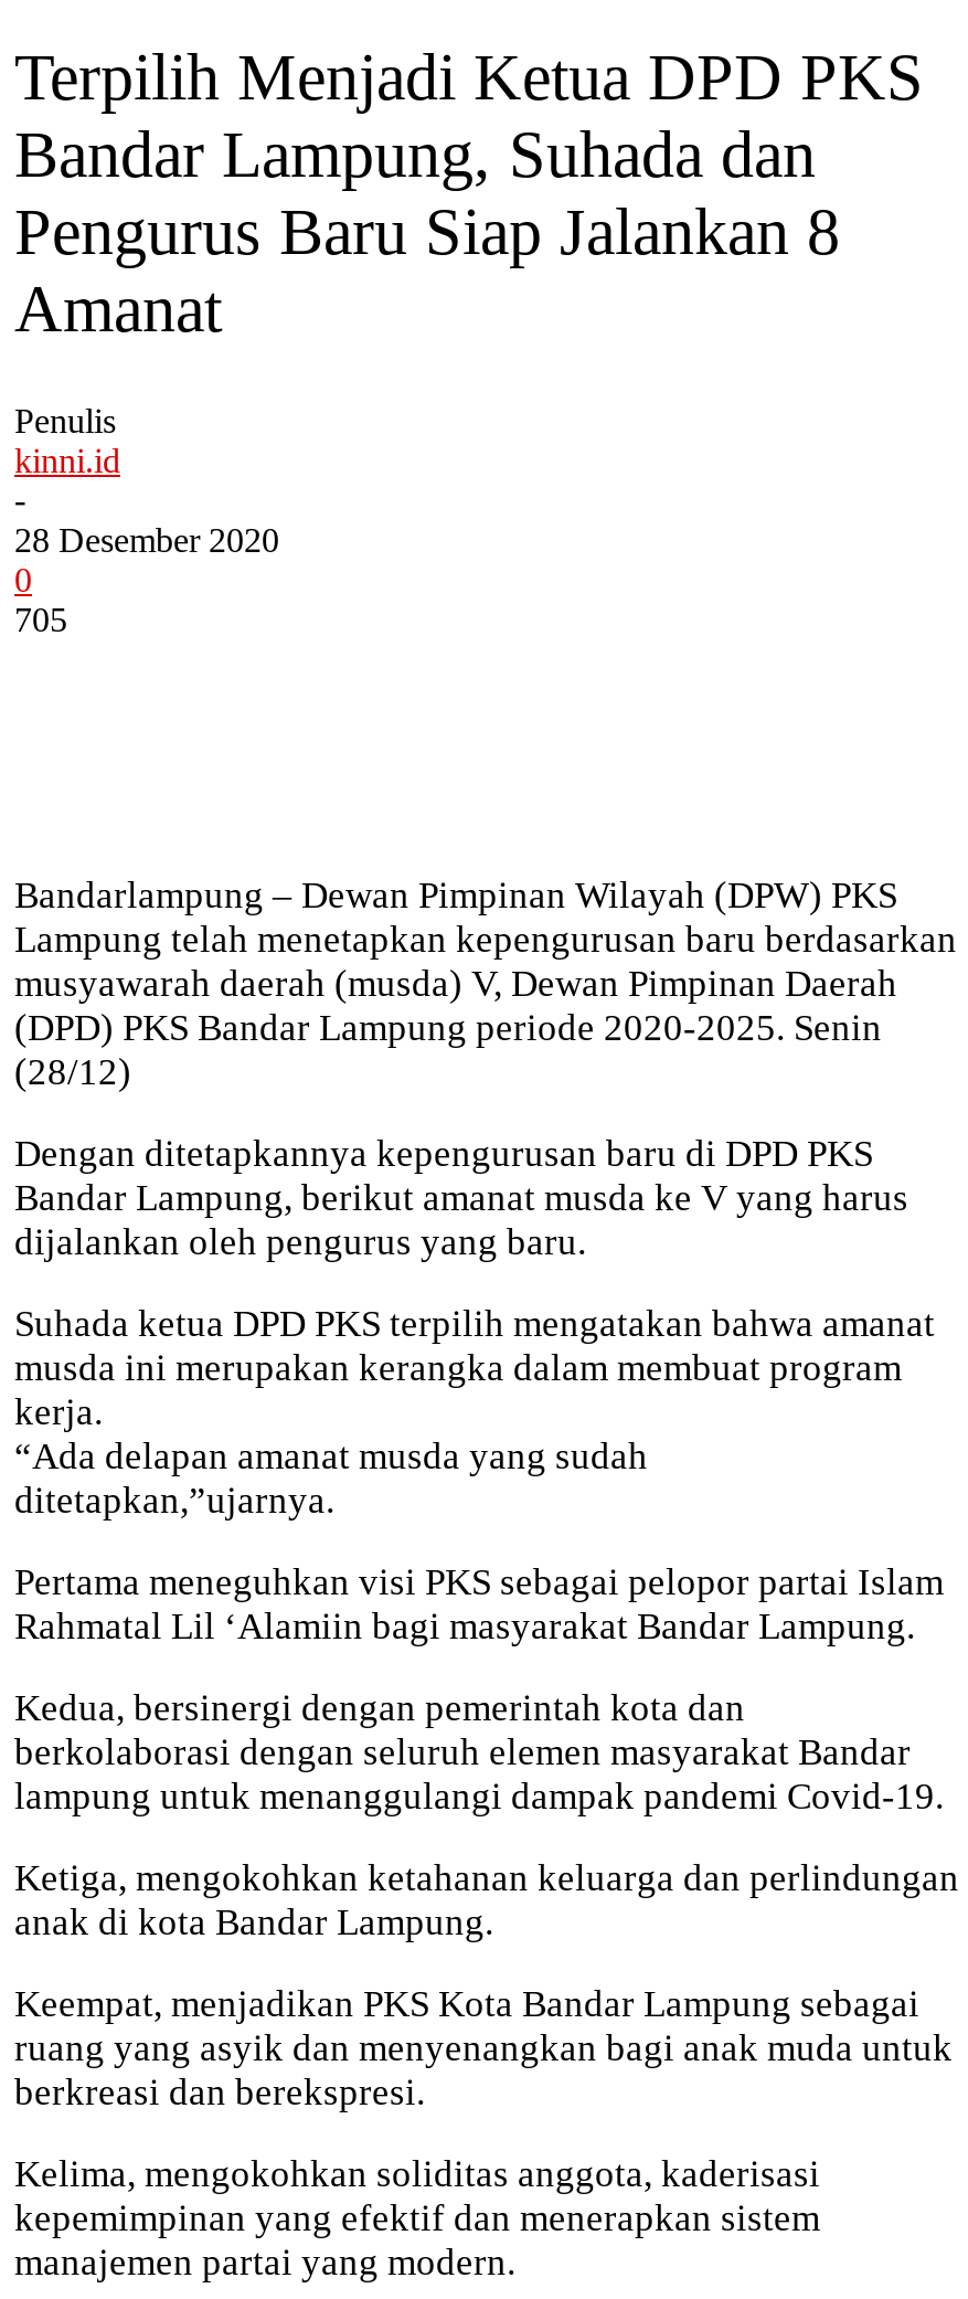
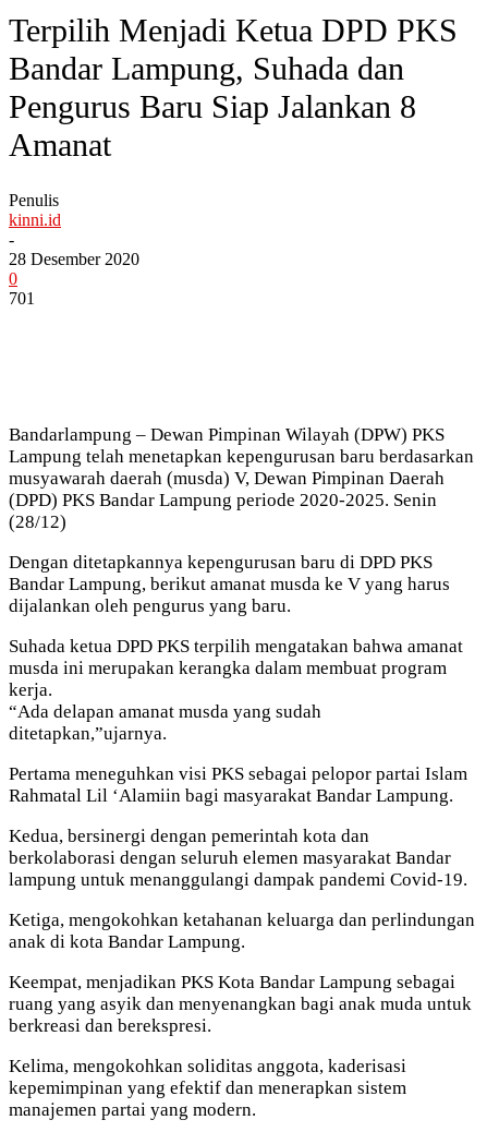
- 705
+ 701
